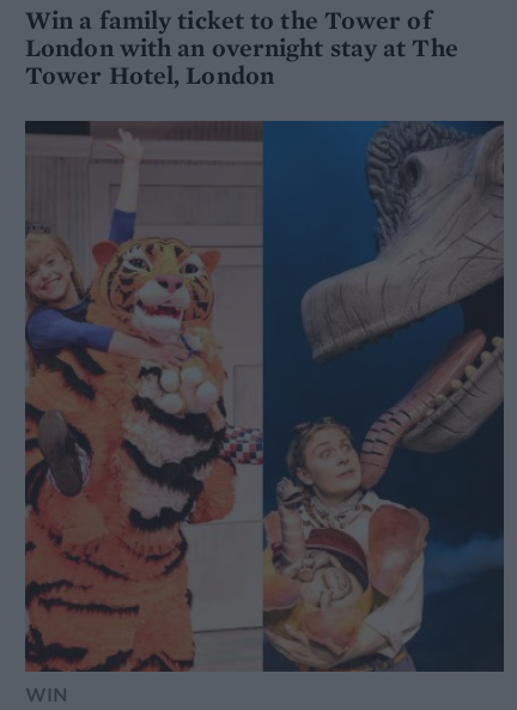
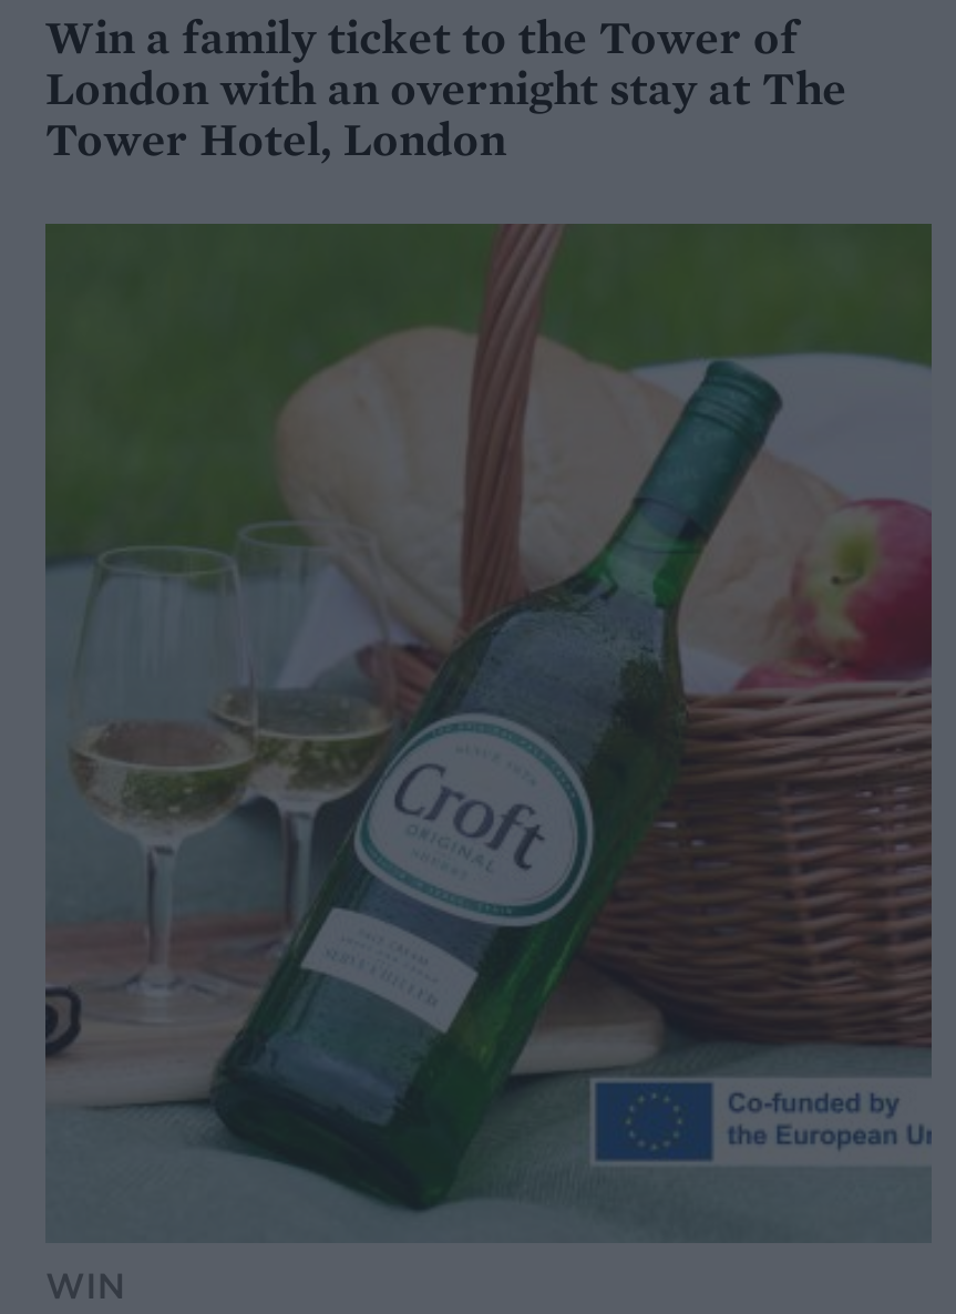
- [image]
+ [image]
